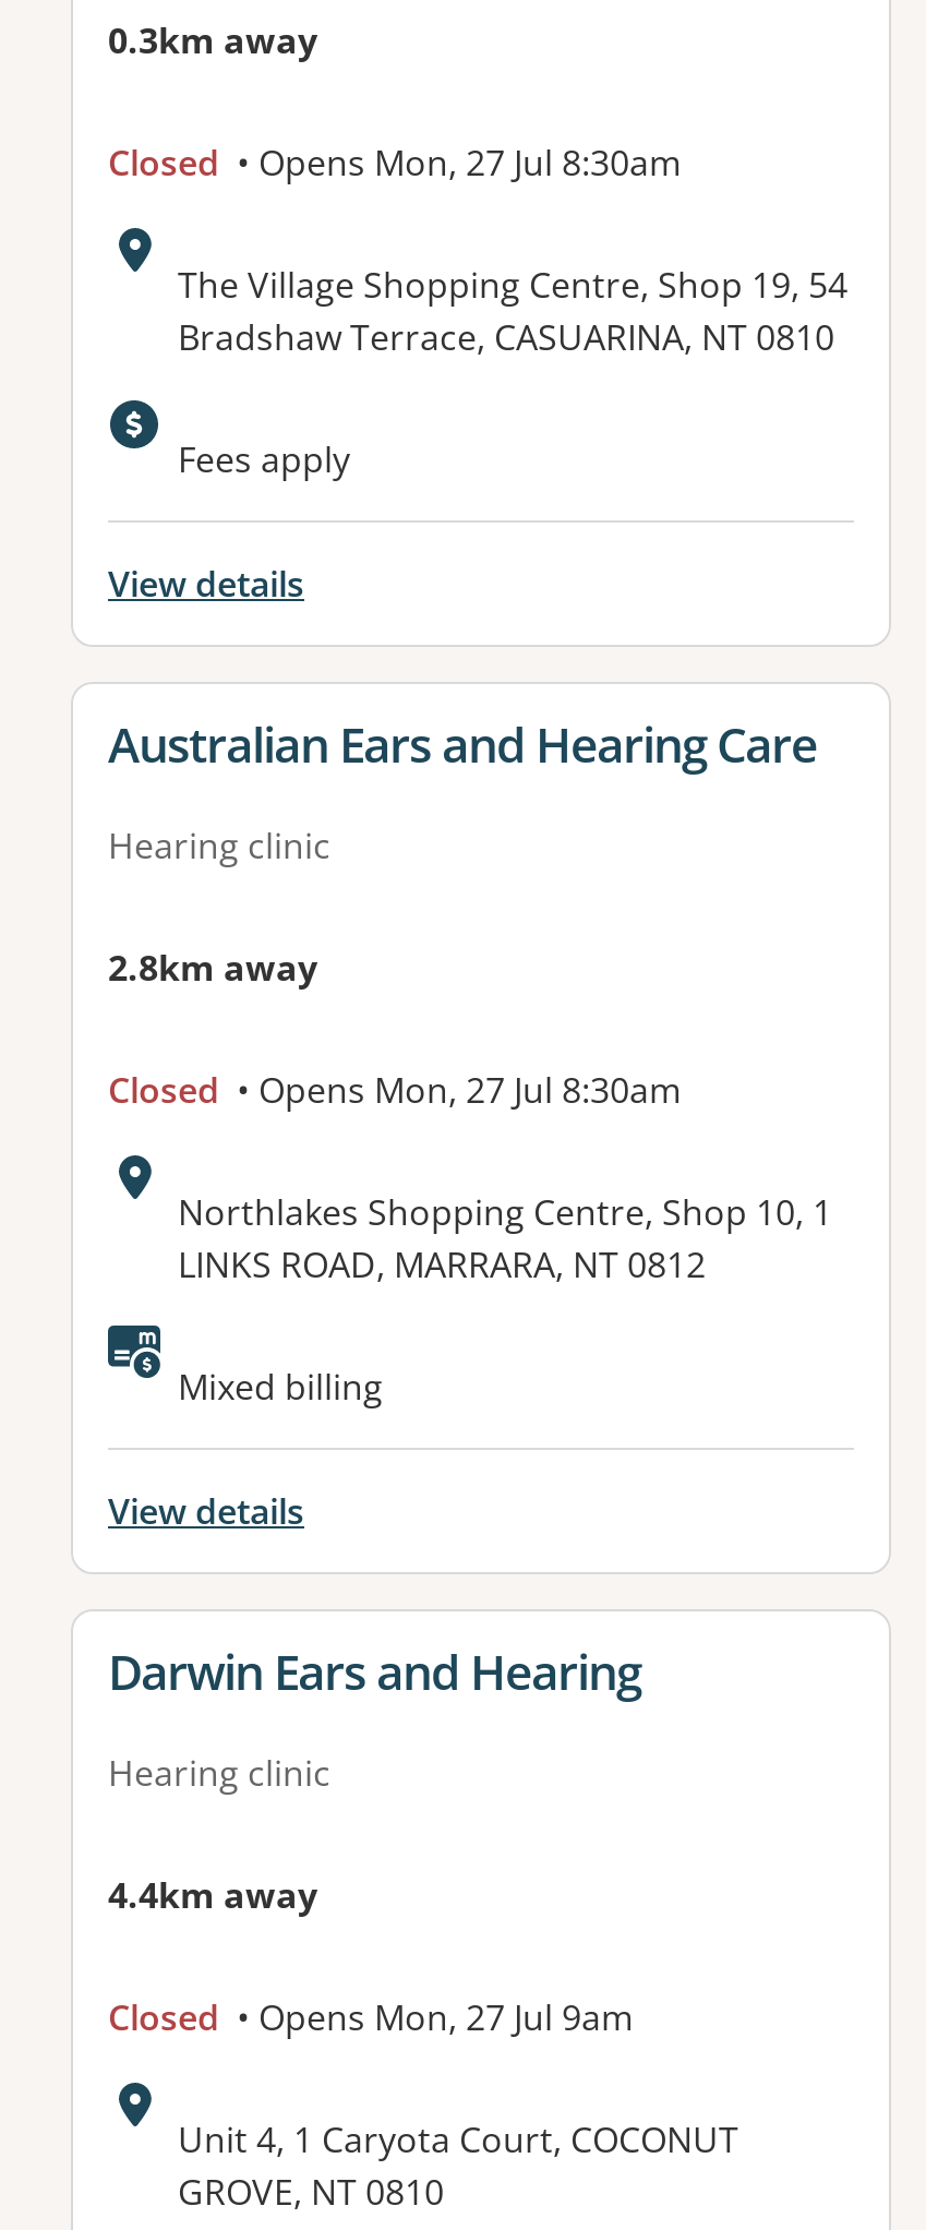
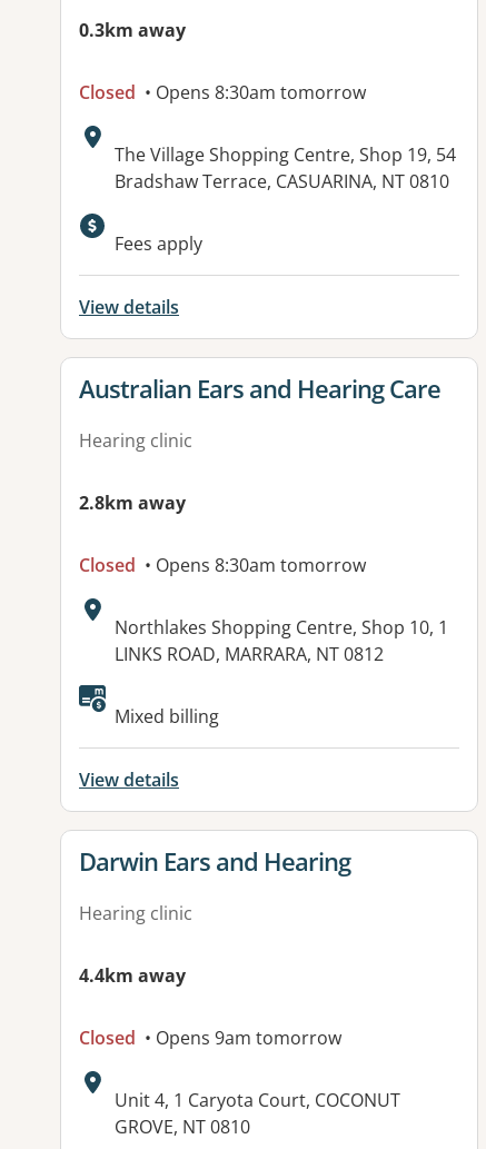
- Closed • Opens Mon, 27 Jul 8:30am
+ Closed • Opens 8:30am tomorrow

- Closed • Opens Mon, 27 Jul 8:30am
+ Closed • Opens 8:30am tomorrow

- Closed • Opens Mon, 27 Jul 9am
+ Closed • Opens 9am tomorrow
